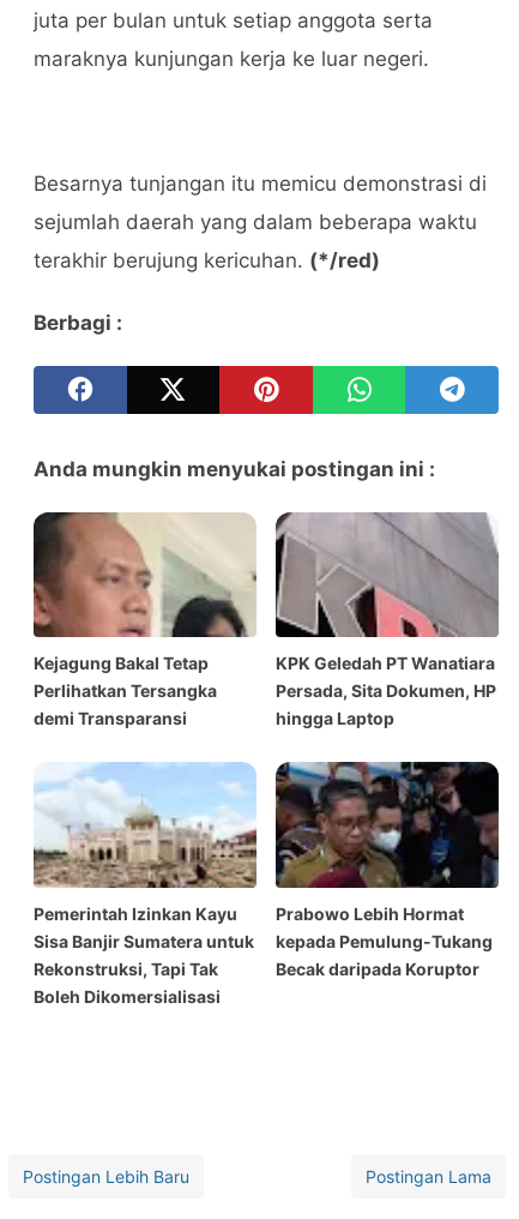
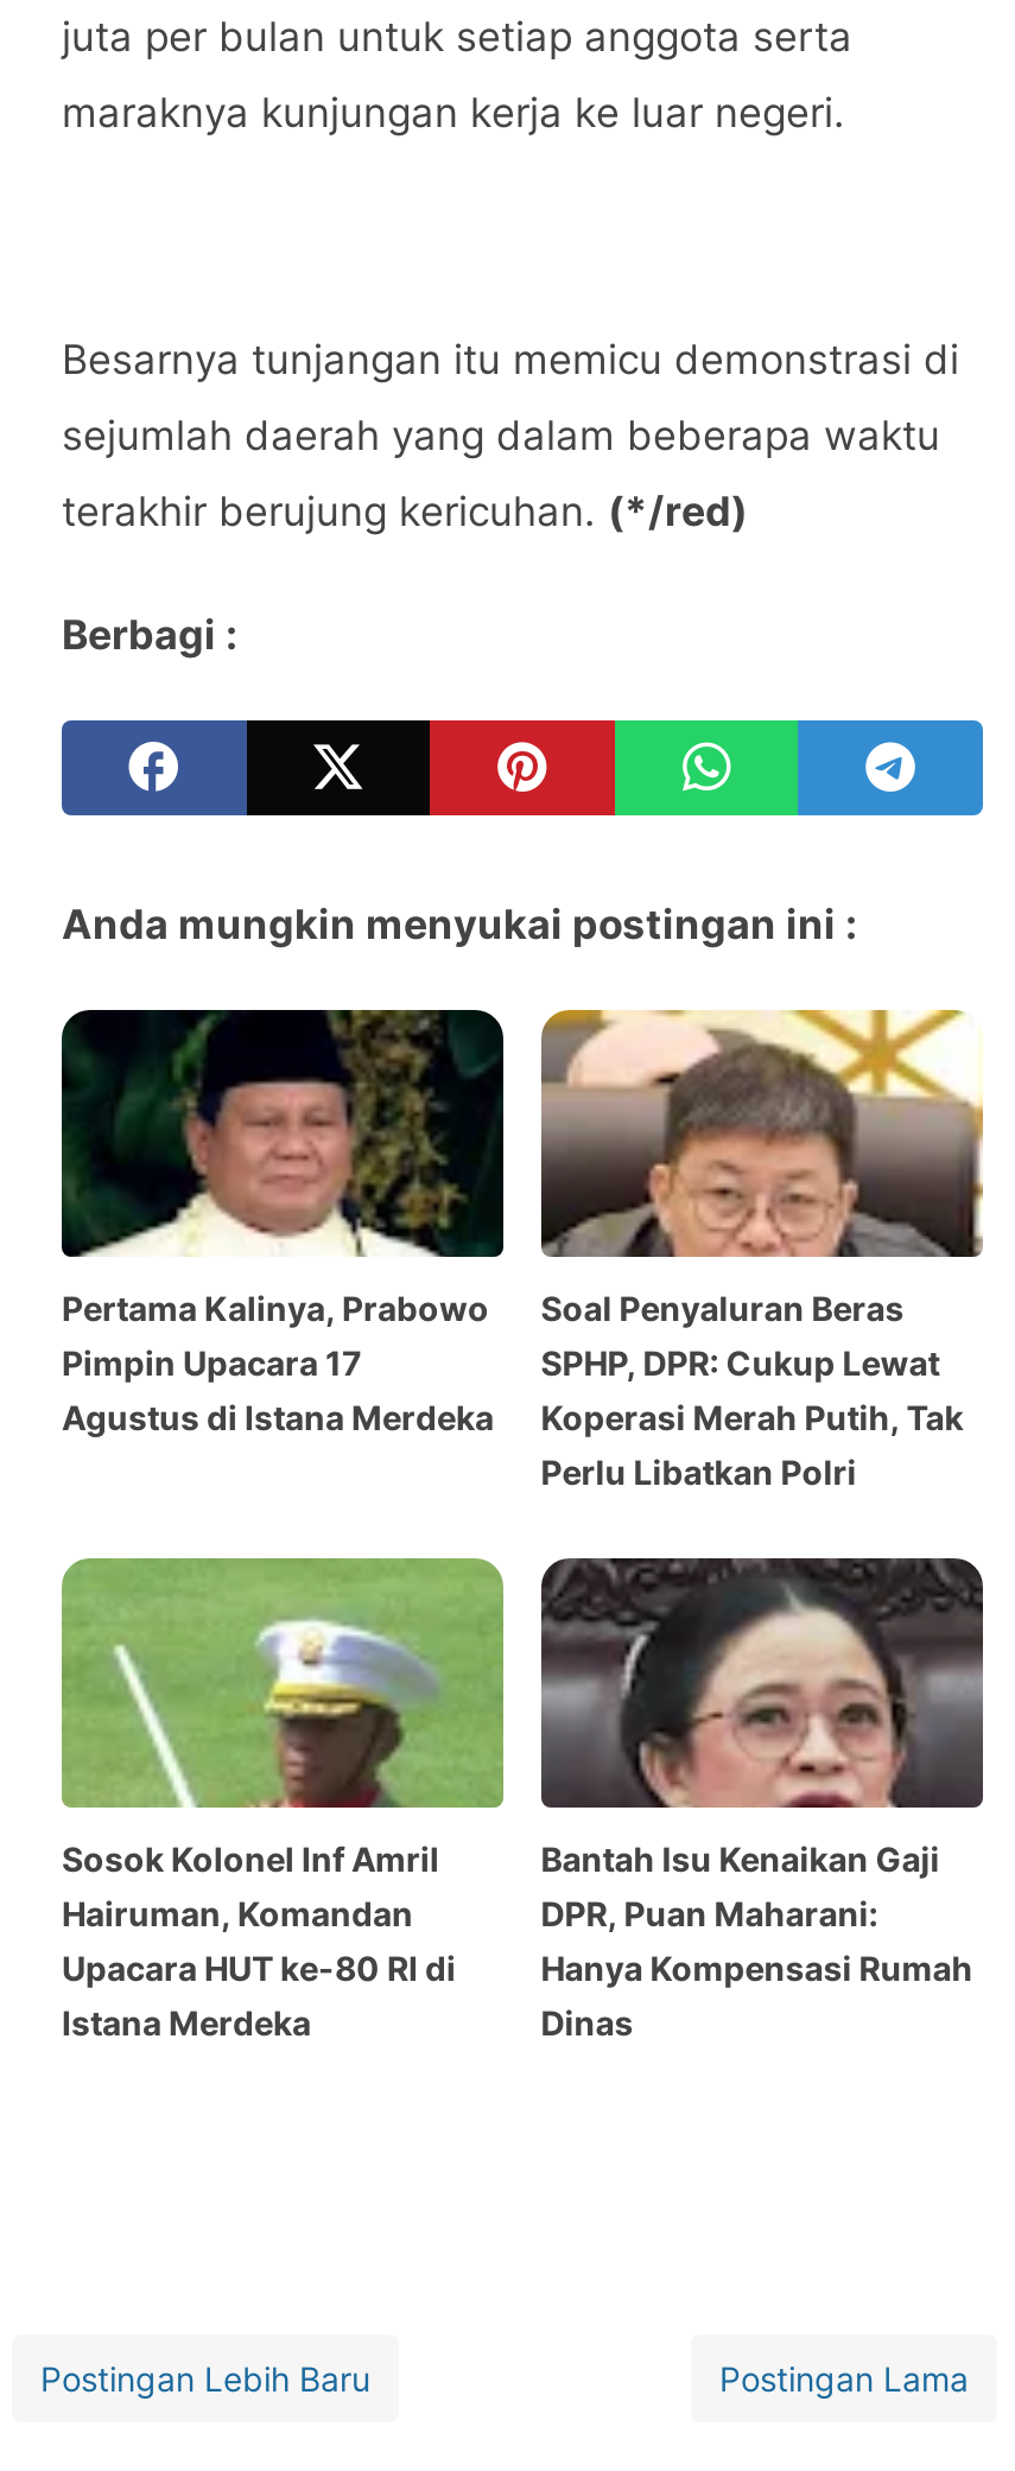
- [image]
- Kejagung Bakal Tetap
- Perlihatkan Tersangka
- demi Transparansi
+ [image]
+ Pertama Kalinya, Prabowo
+ Pimpin Upacara 17
+ Agustus di Istana Merdeka

- [image]
- KPK Geledah PT Wanatiara
- Persada, Sita Dokumen, HP
- hingga Laptop
+ [image]
+ Soal Penyaluran Beras
+ SPHP, DPR: Cukup Lewat
+ Koperasi Merah Putih, Tak
+ Perlu Libatkan Polri

- [image]
- Pemerintah Izinkan Kayu
- Sisa Banjir Sumatera untuk
- Rekonstruksi, Tapi Tak
- Boleh Dikomersialisasi
+ [image]
+ Sosok Kolonel Inf Amril
+ Hairuman, Komandan
+ Upacara HUT ke-80 RI di
+ Istana Merdeka

- [image]
- Prabowo Lebih Hormat
- kepada Pemulung-Tukang
- Becak daripada Koruptor
+ [image]
+ Bantah Isu Kenaikan Gaji
+ DPR, Puan Maharani:
+ Hanya Kompensasi Rumah
+ Dinas
